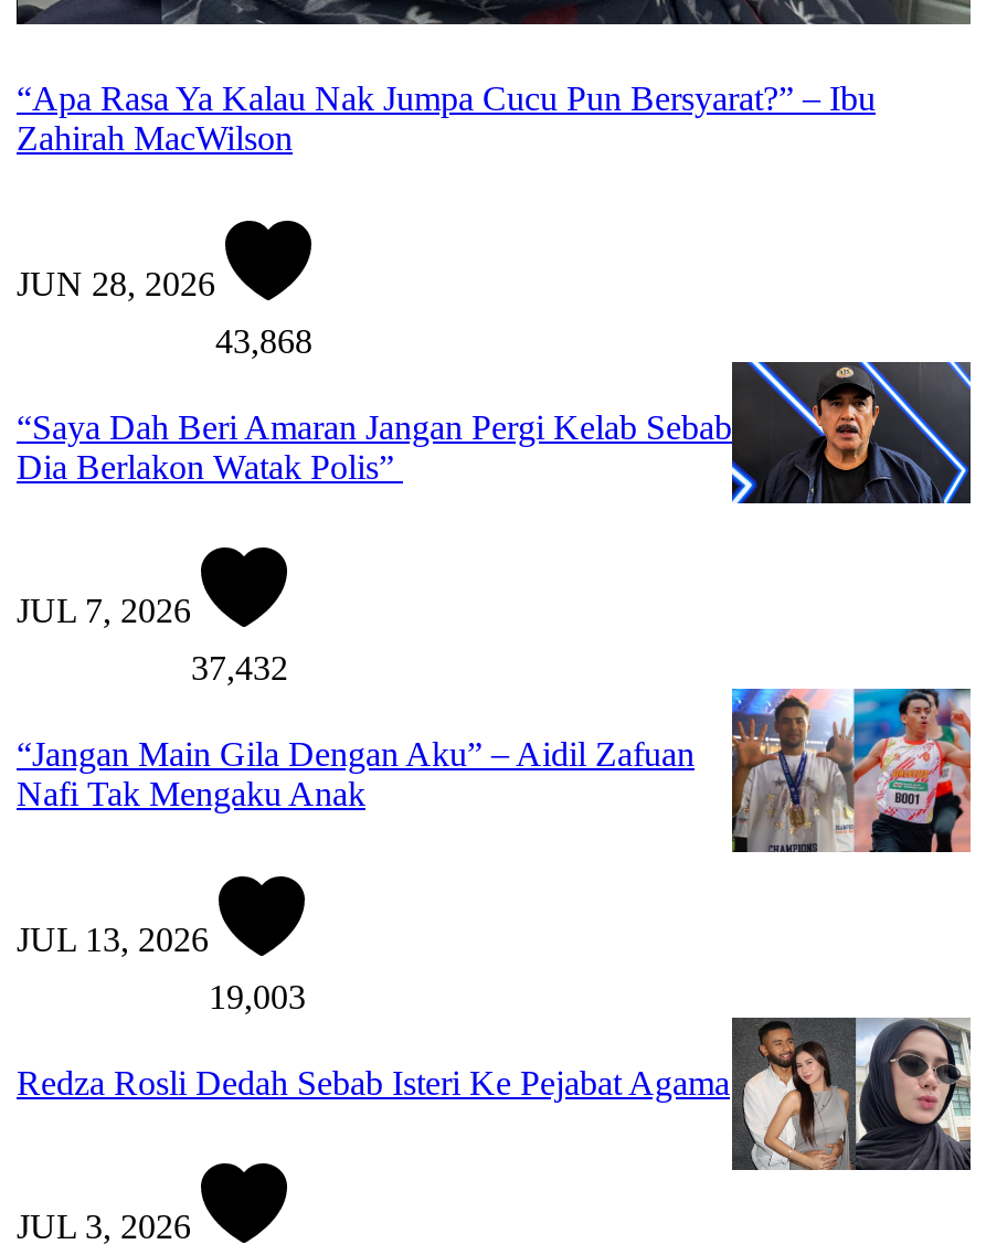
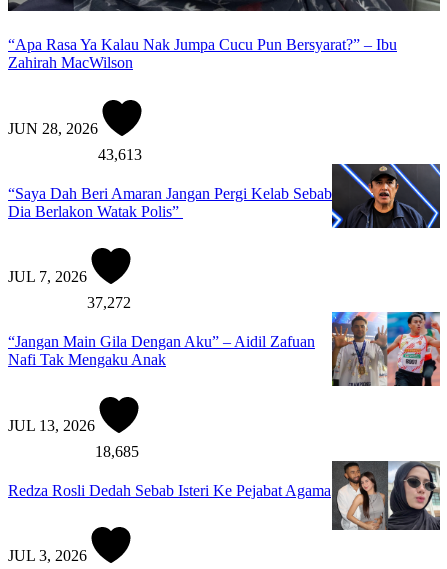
- 43,868
+ 43,613

- 37,432
+ 37,272

- 19,003
+ 18,685
